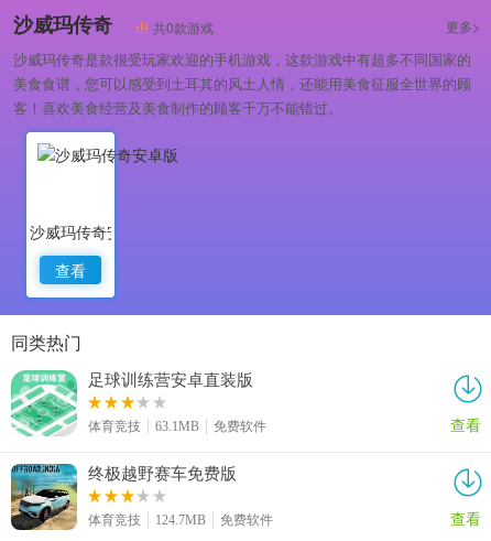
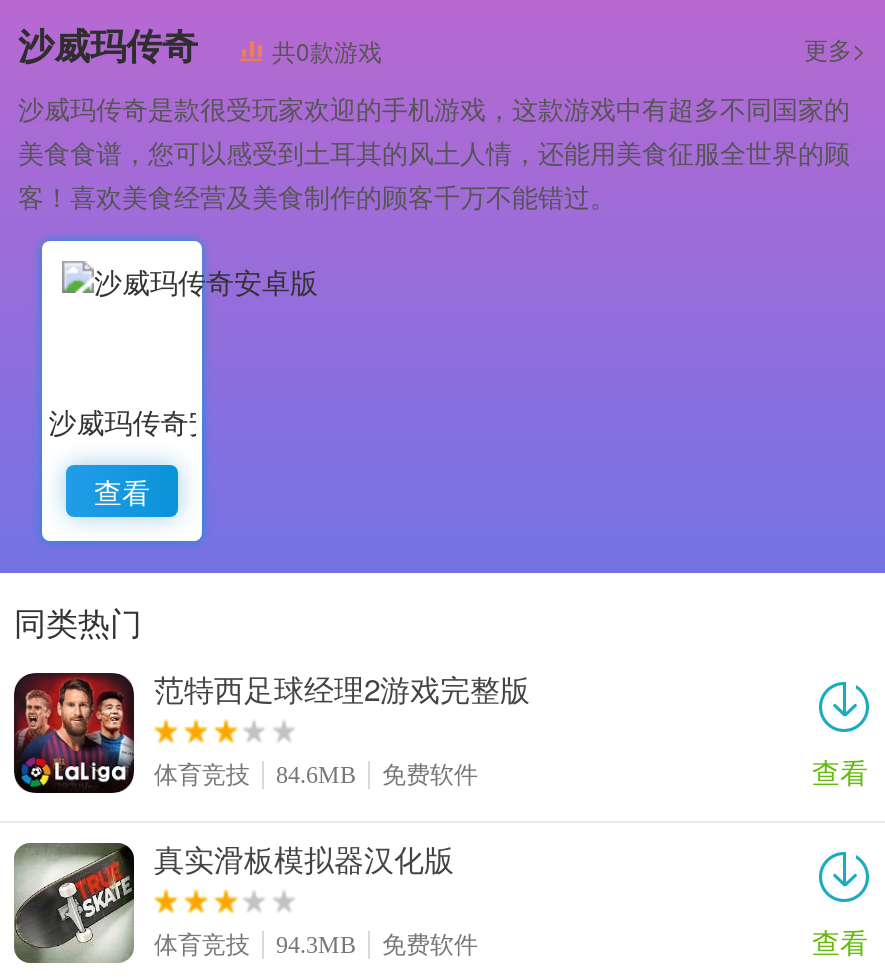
- [image]
- 足球训练营安卓直装版
+ [image]
+ 范特西足球经理2游戏完整版

- 体育竞技 63.1MB 免费软件
+ 体育竞技 84.6MB 免费软件

- [image]
- 终极越野赛车免费版
+ [image]
+ 真实滑板模拟器汉化版

- 体育竞技 124.7MB 免费软件
+ 体育竞技 94.3MB 免费软件
